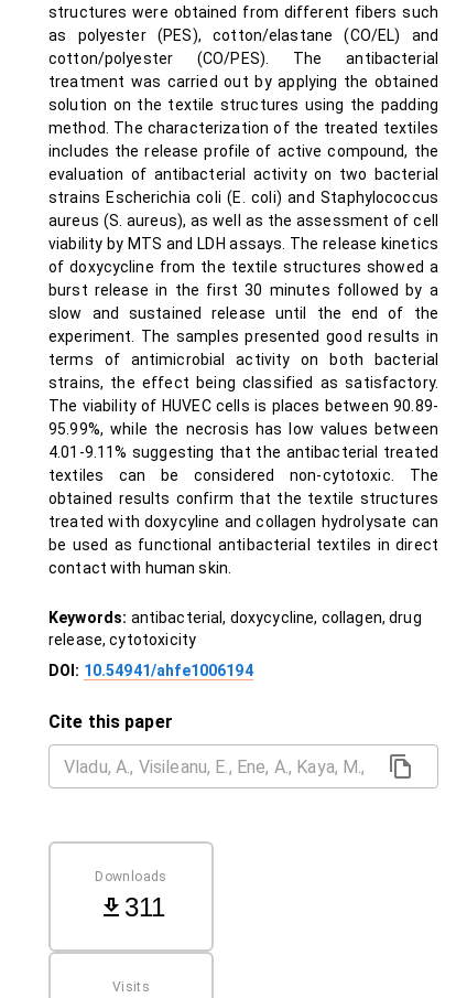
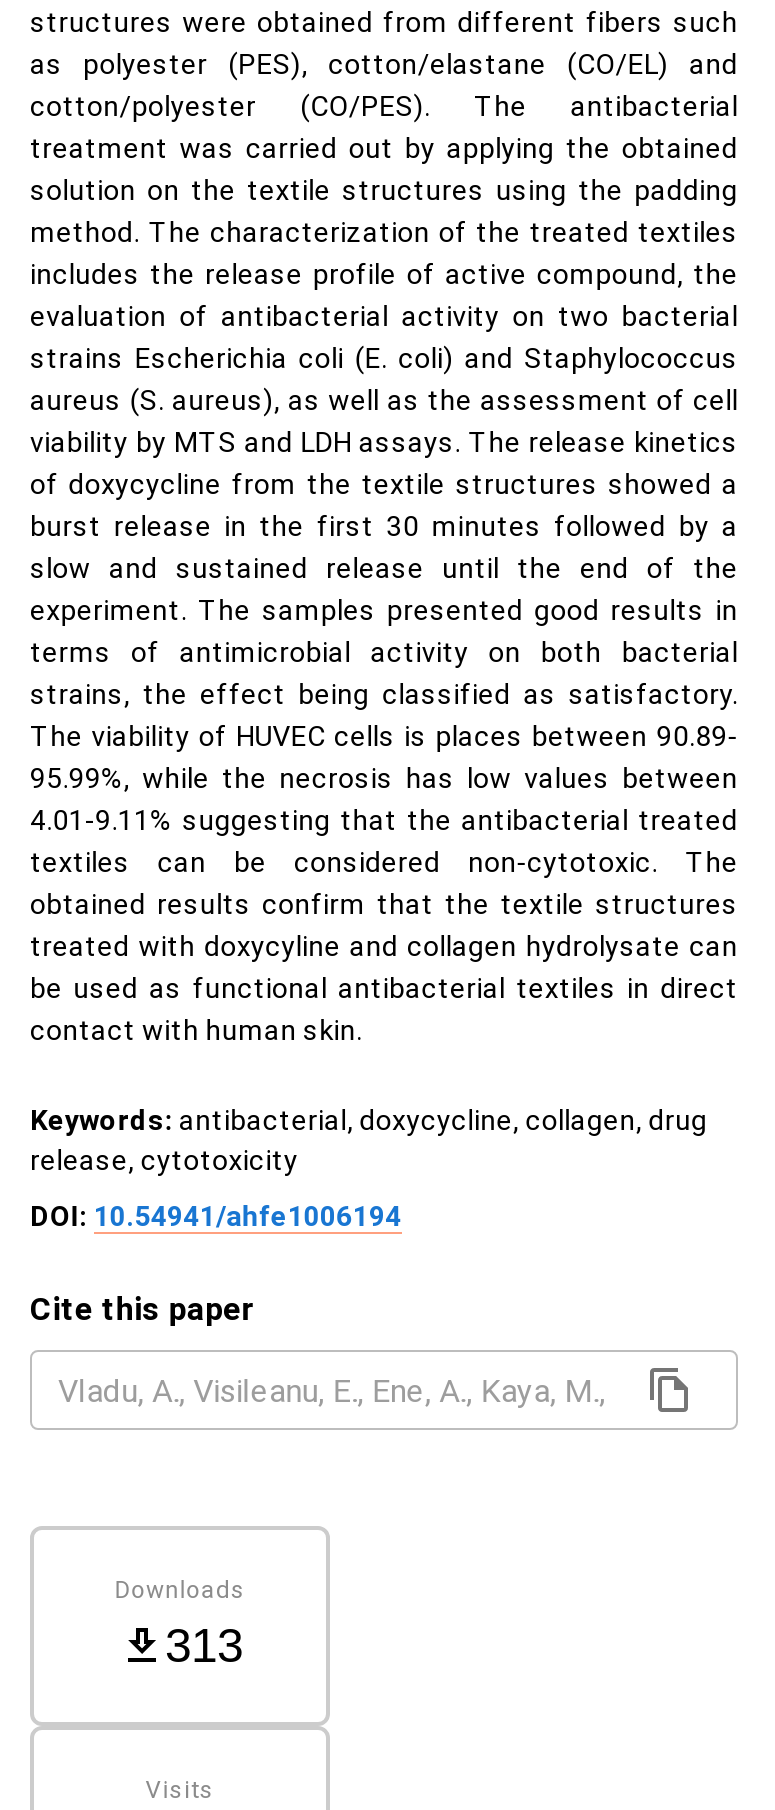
- 311
+ 313
